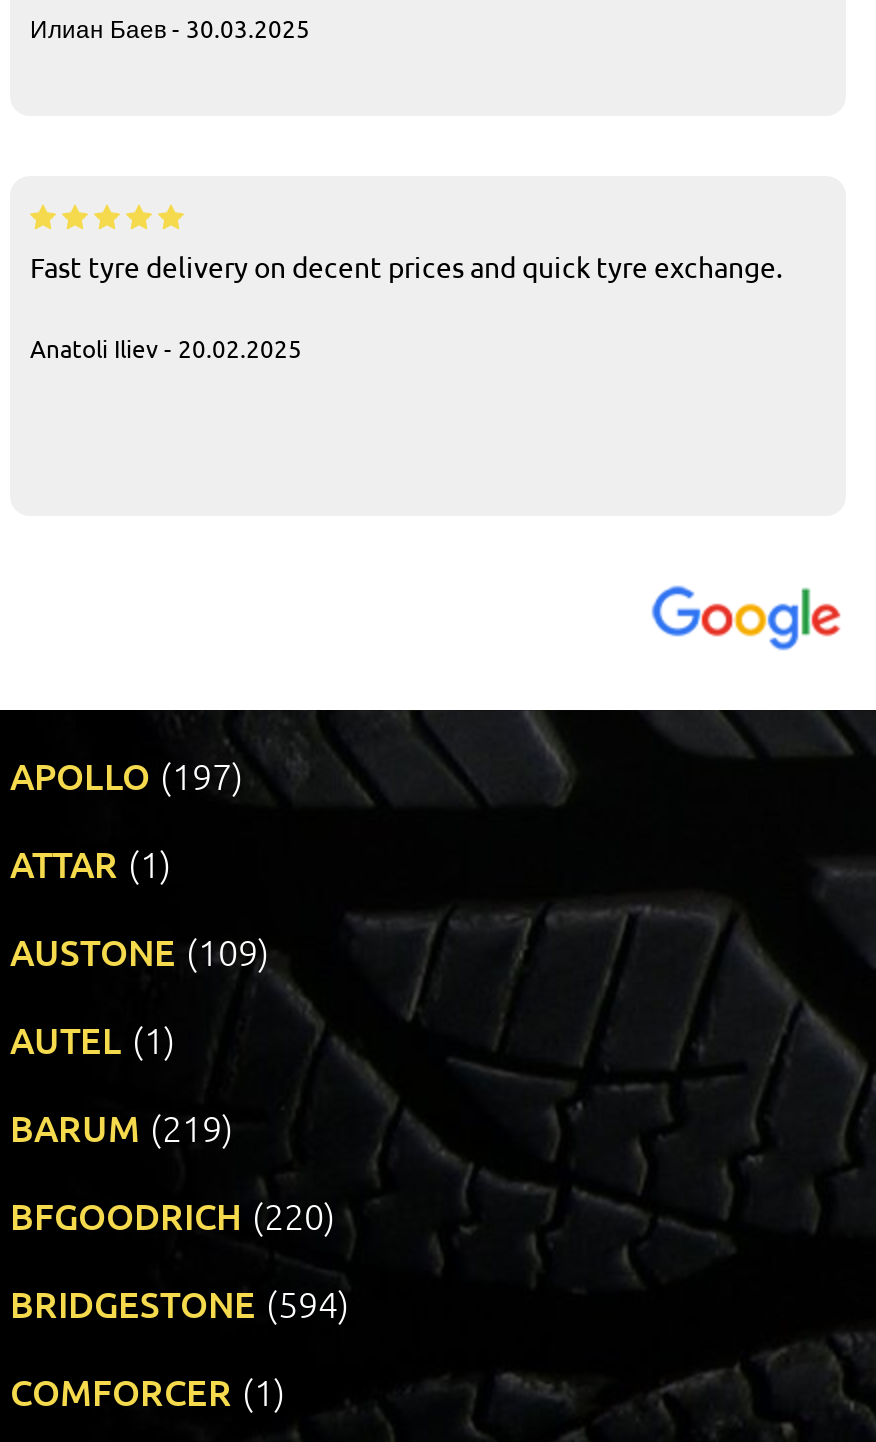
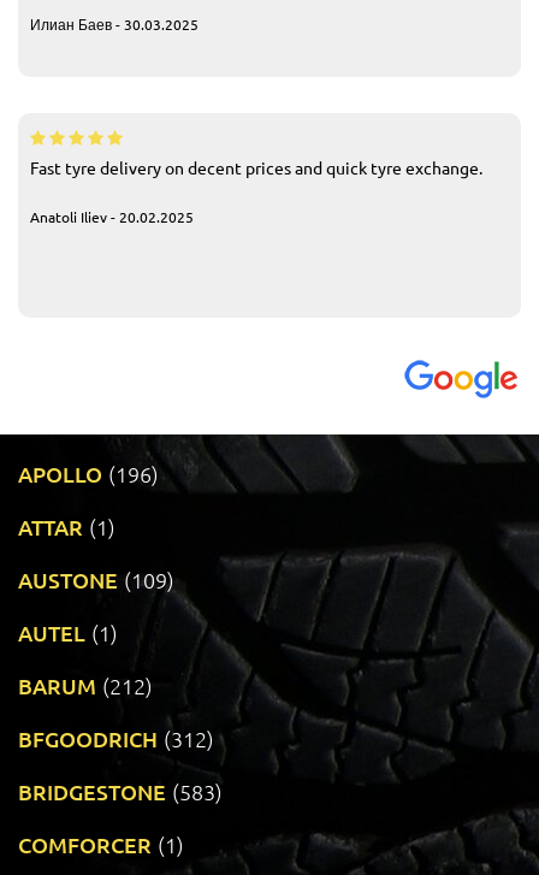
- APOLLO (197)
+ APOLLO (196)

- BARUM (219)
+ BARUM (212)

- BFGOODRICH (220)
+ BFGOODRICH (312)

- BRIDGESTONE (594)
+ BRIDGESTONE (583)
